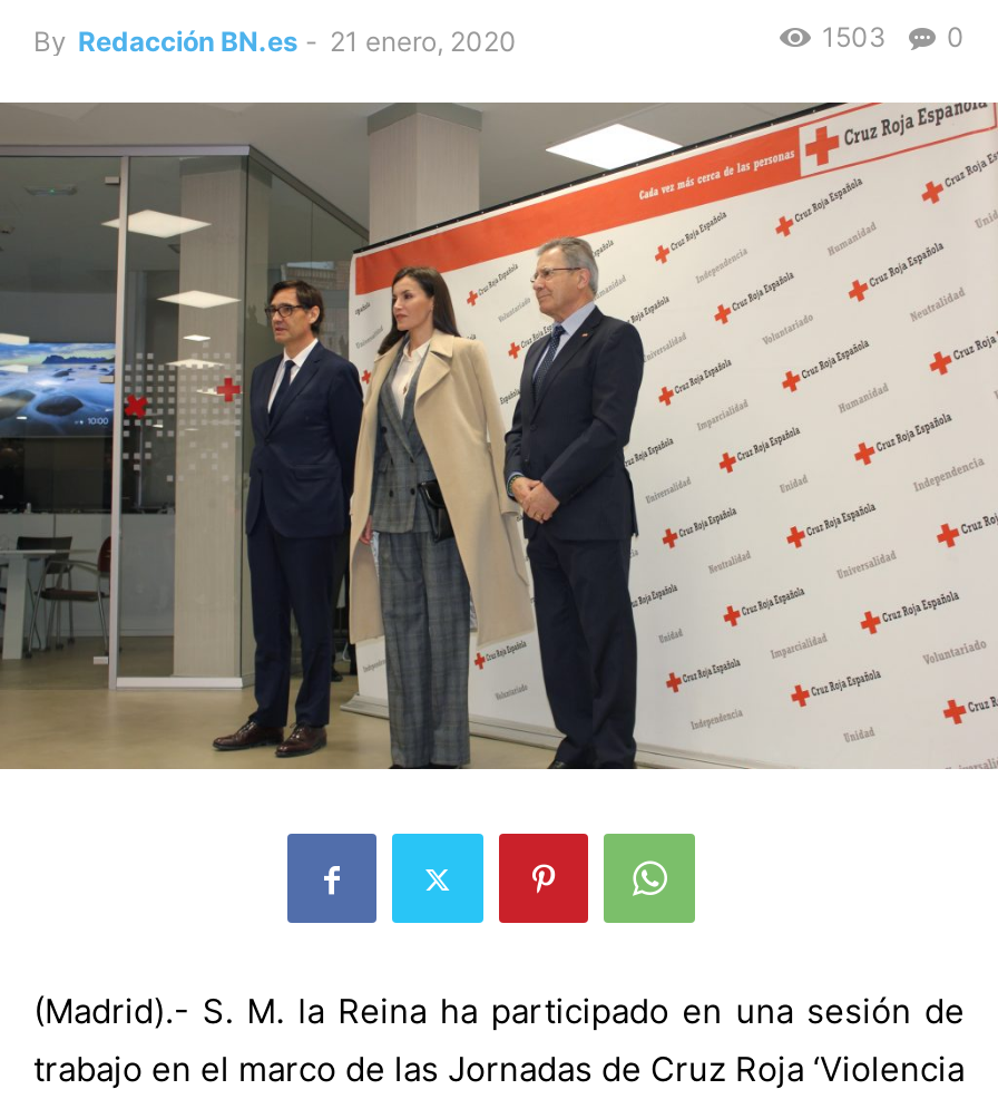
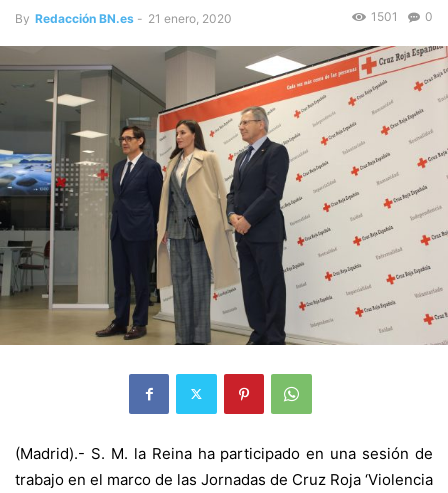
- 1503 0
+ 1501 0
